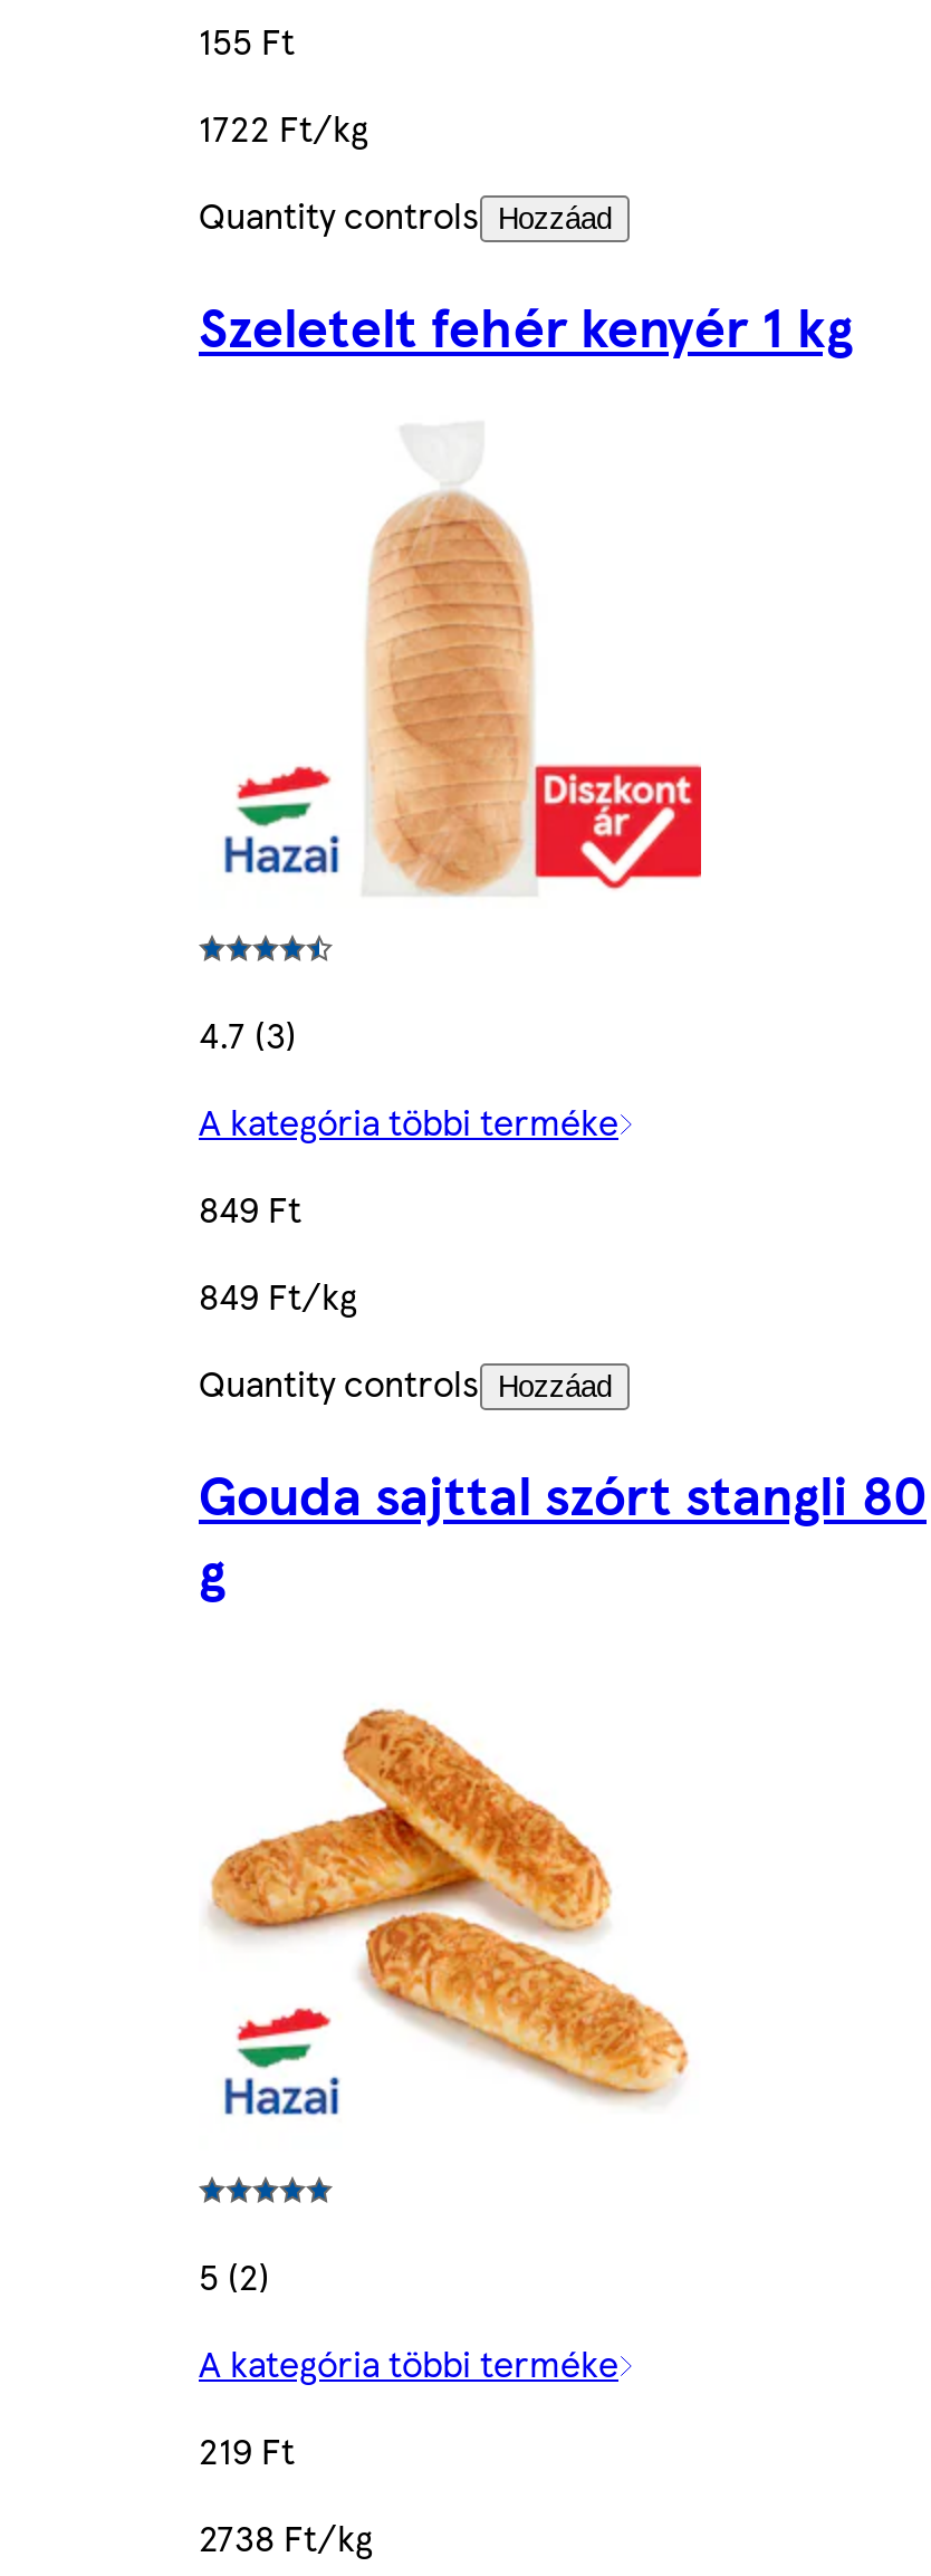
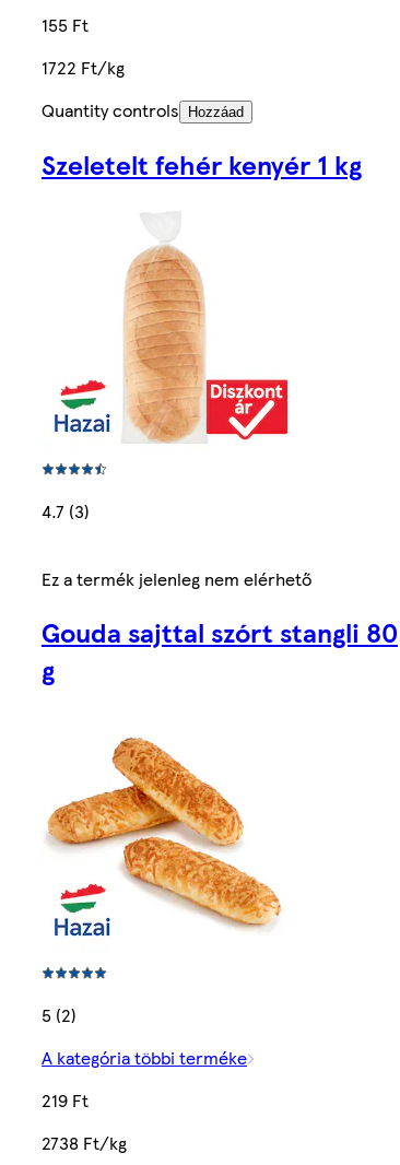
- A kategória többi terméke
- 849 Ft
- 849 Ft/kg
- Quantity controls Hozzáad
+ Ez a termék jelenleg nem elérhető
